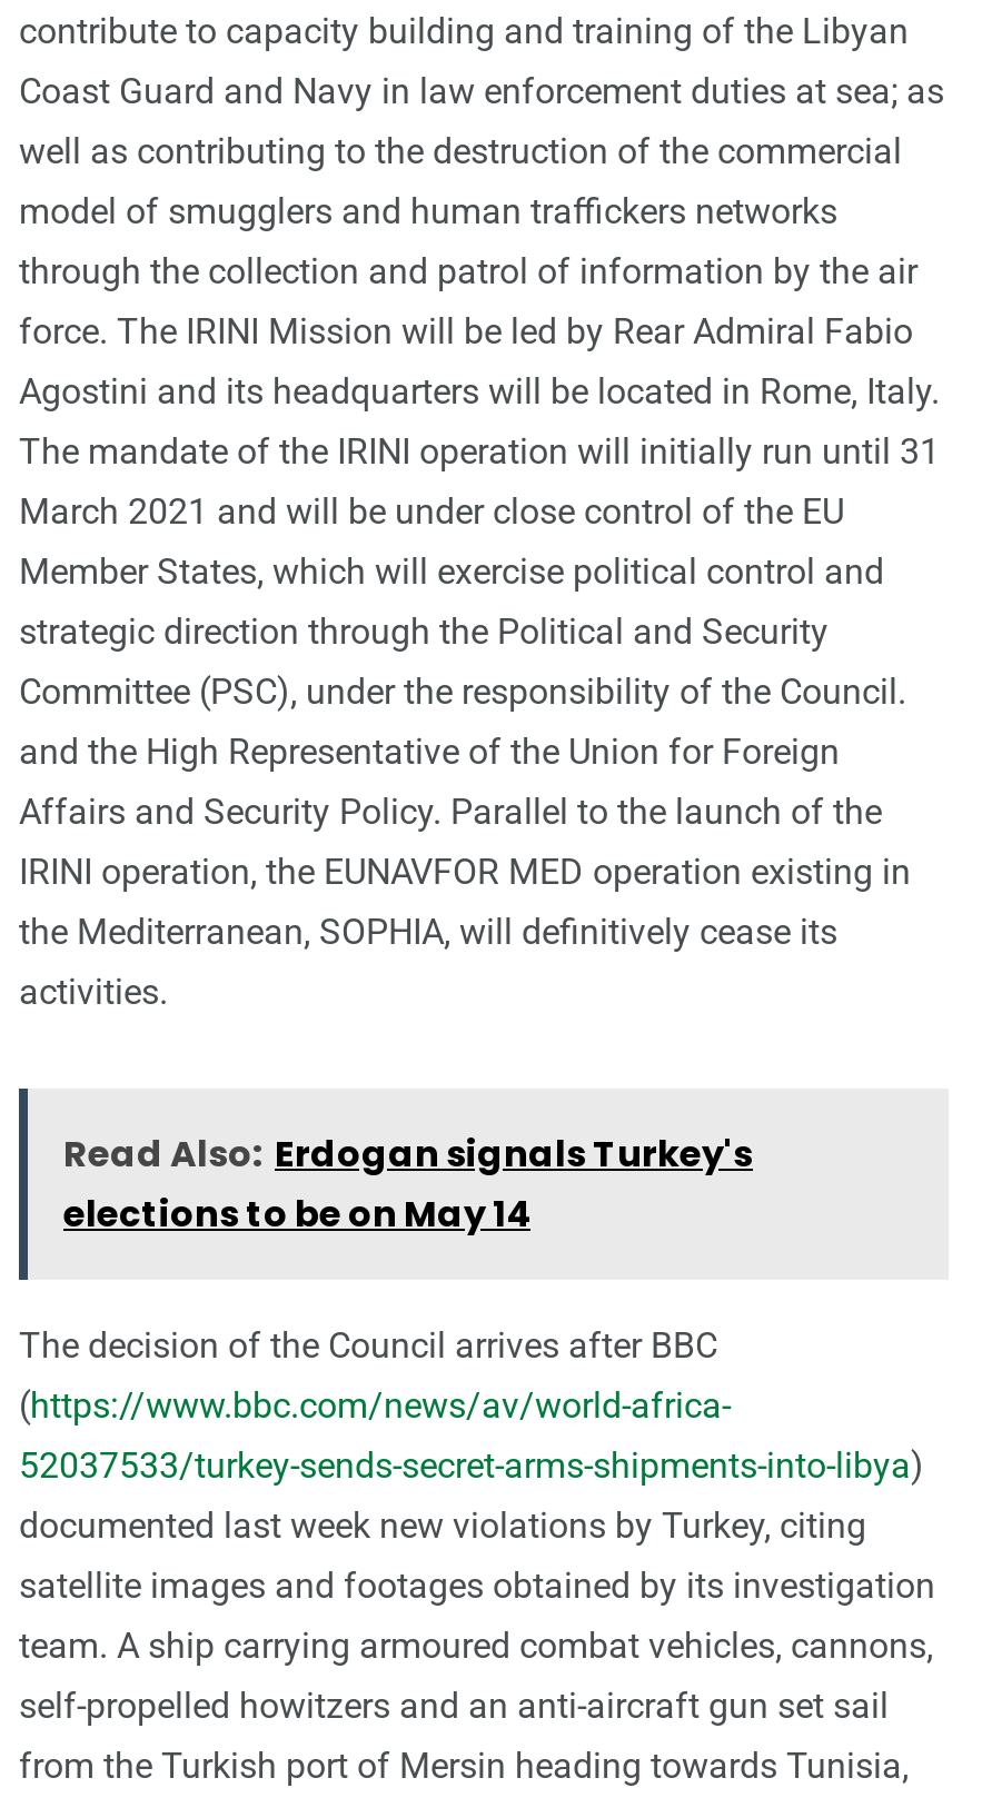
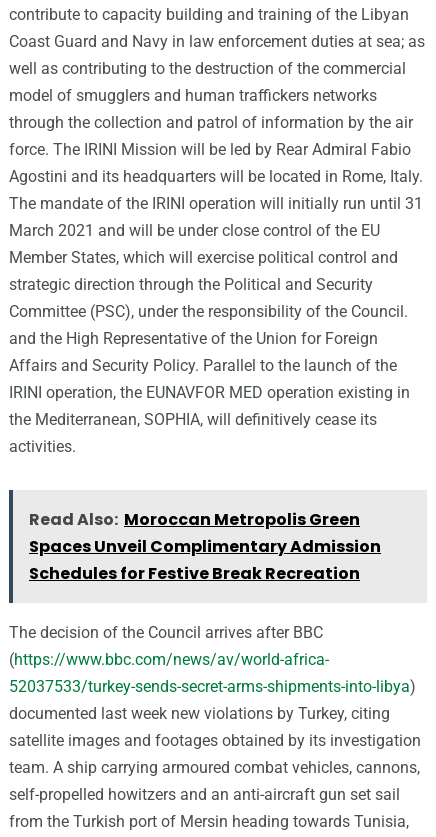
- Read Also: Erdogan signals Turkey's
- elections to be on May 14
+ Read Also: Moroccan Metropolis Green
+ Spaces Unveil Complimentary Admission
+ Schedules for Festive Break Recreation
